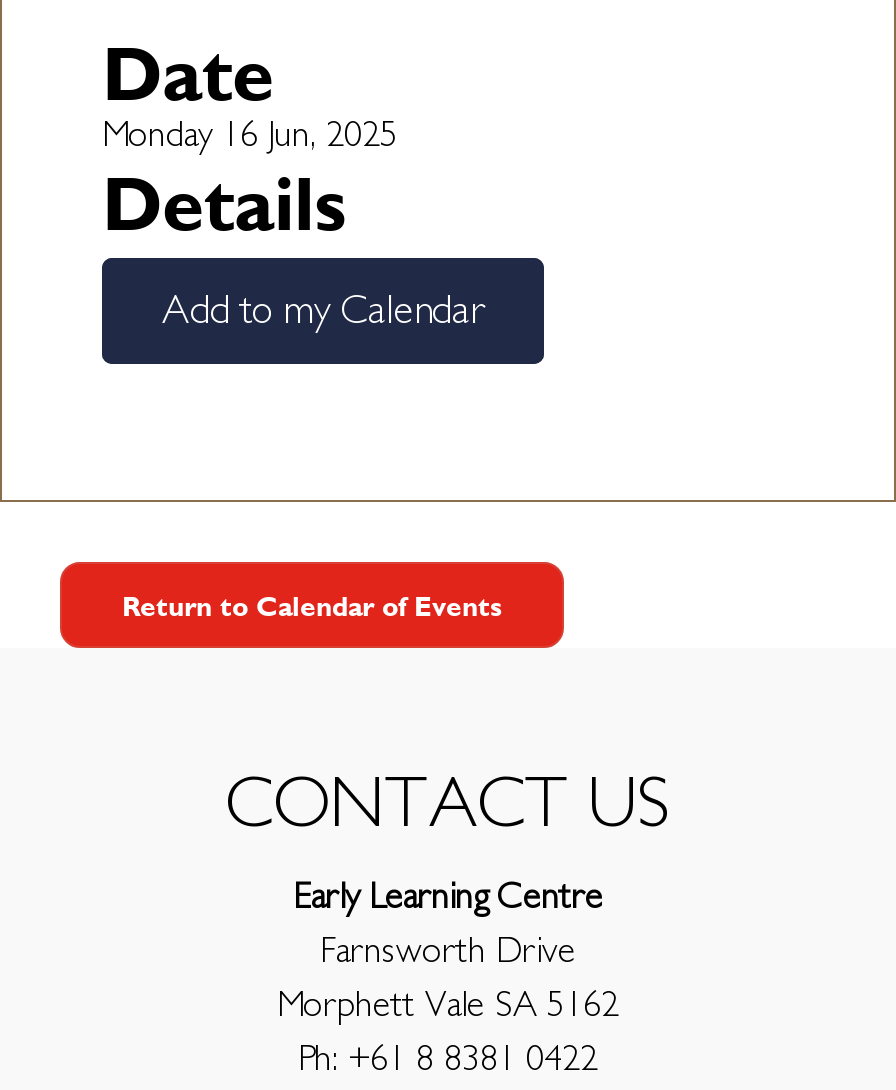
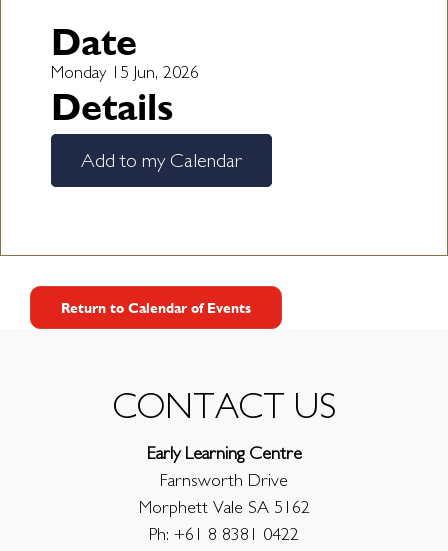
- Monday 16 Jun, 2025
+ Monday 15 Jun, 2026
